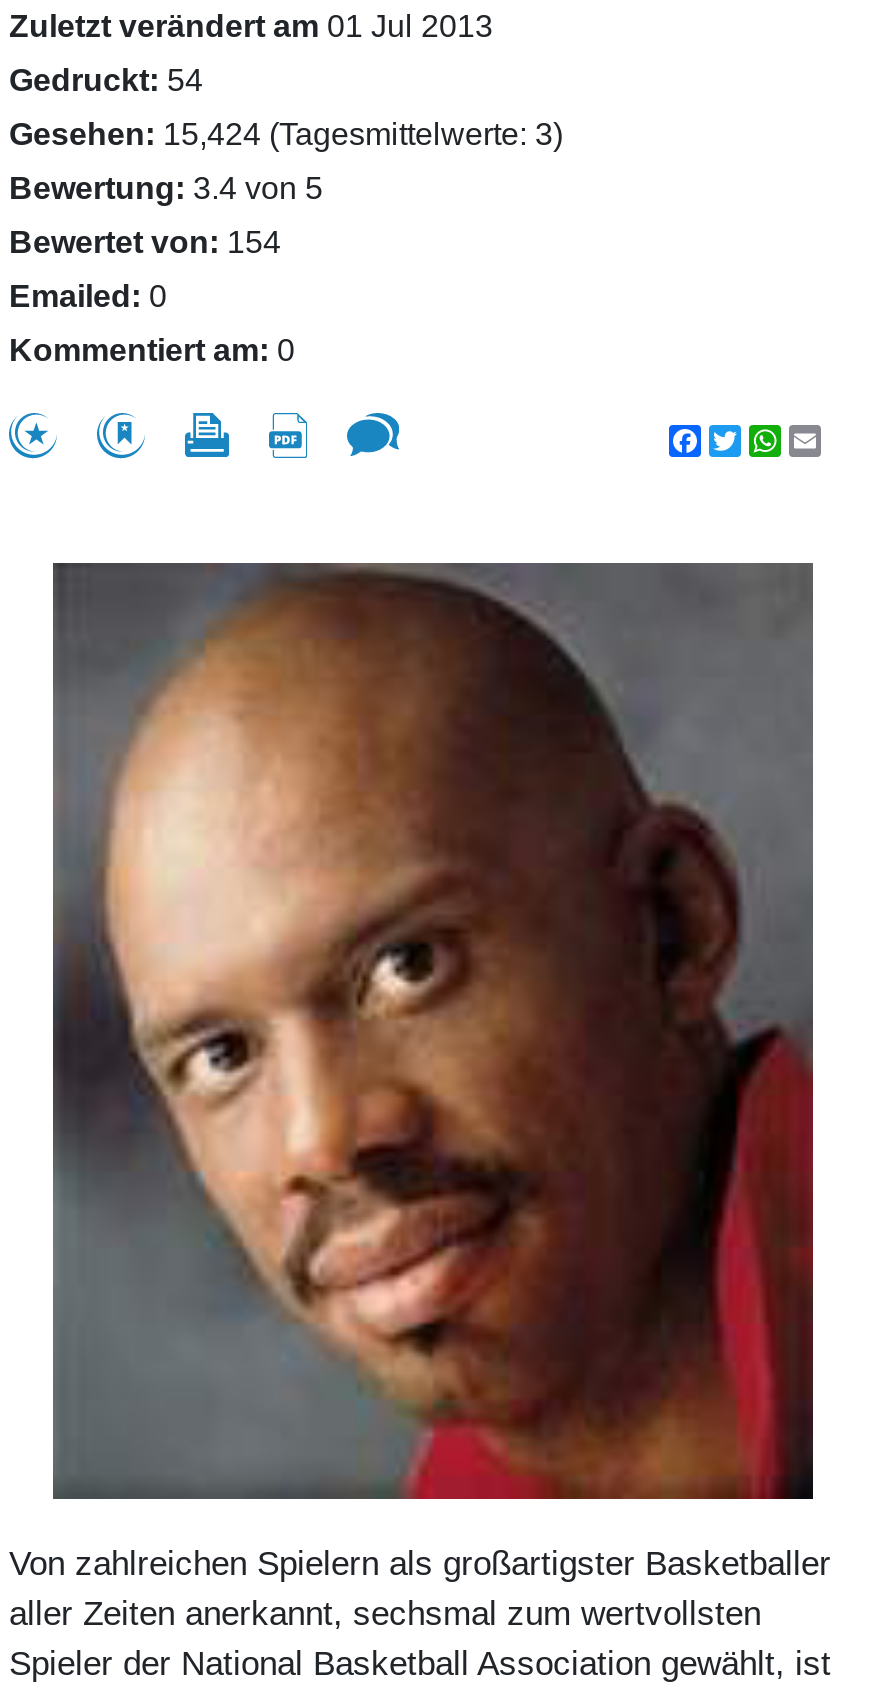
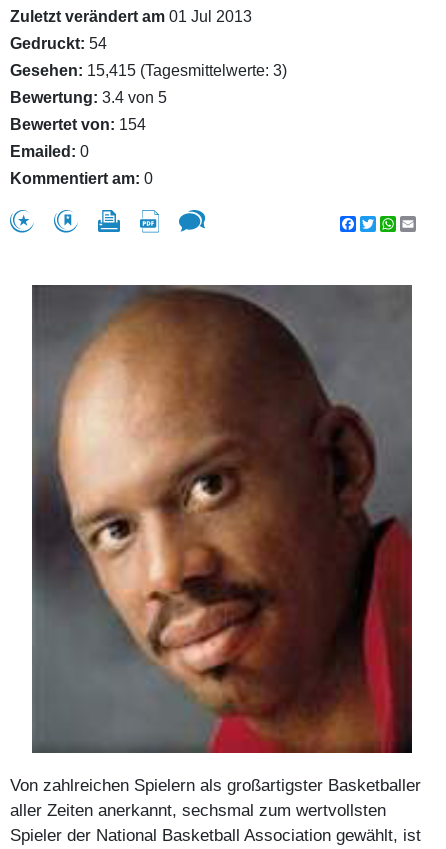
- Gesehen: 15,424 (Tagesmittelwerte: 3)
+ Gesehen: 15,415 (Tagesmittelwerte: 3)
